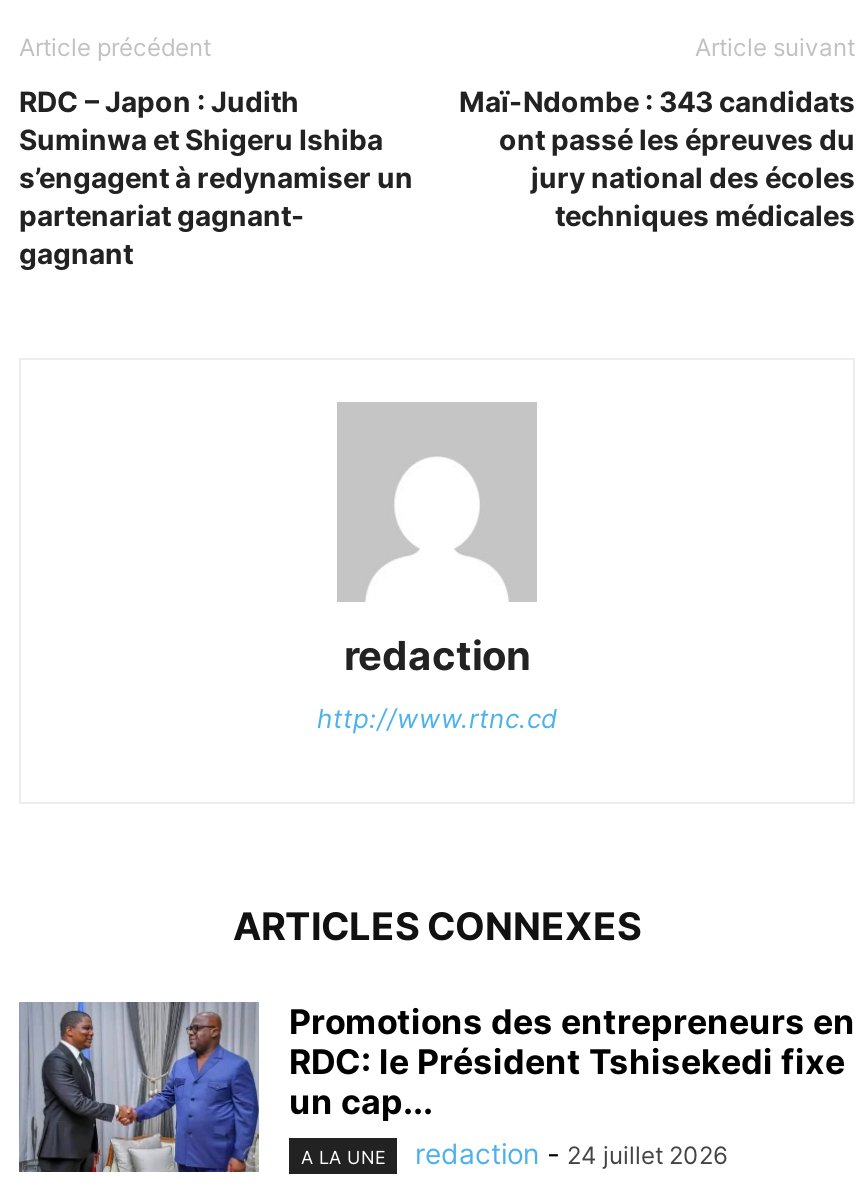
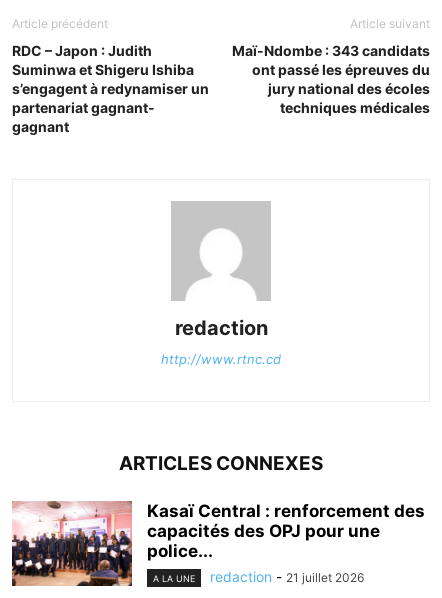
- [image]
- Promotions des entrepreneurs en
- RDC: le Président Tshisekedi fixe
- un cap...
+ [image]
+ Kasaï Central : renforcement des
+ capacités des OPJ pour une
+ police...

- redaction - 24 juillet 2026
+ redaction - 21 juillet 2026
